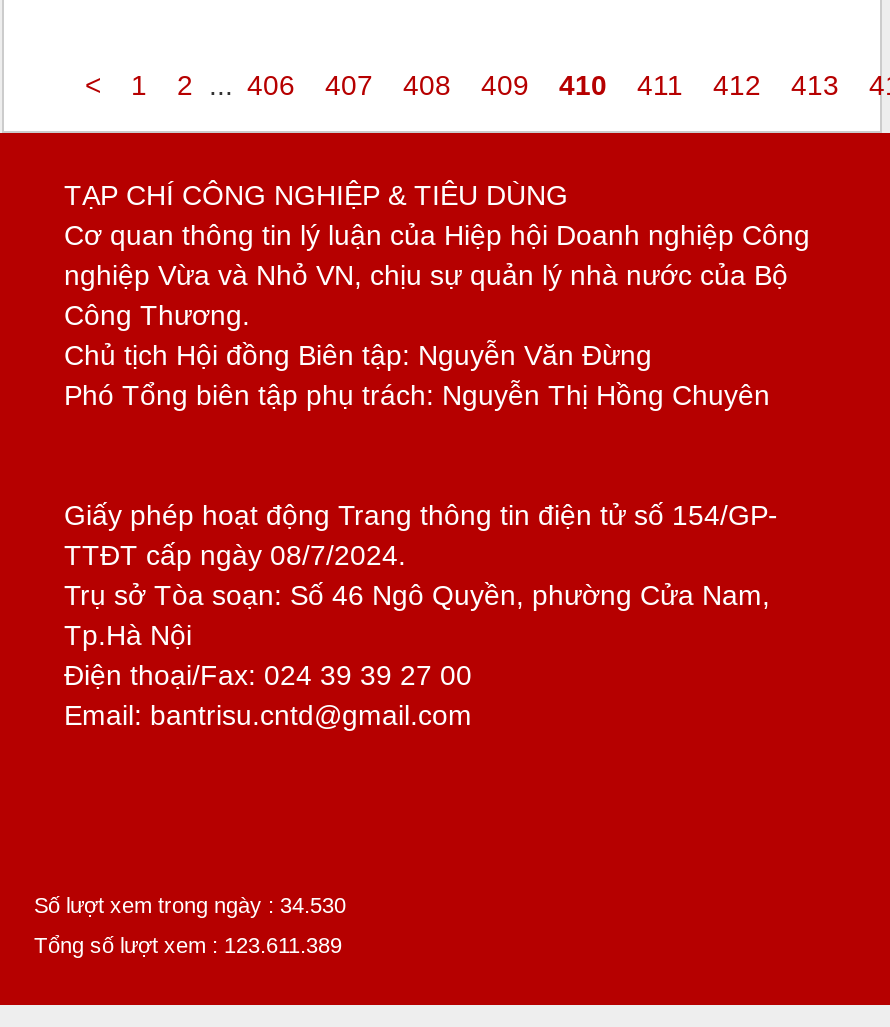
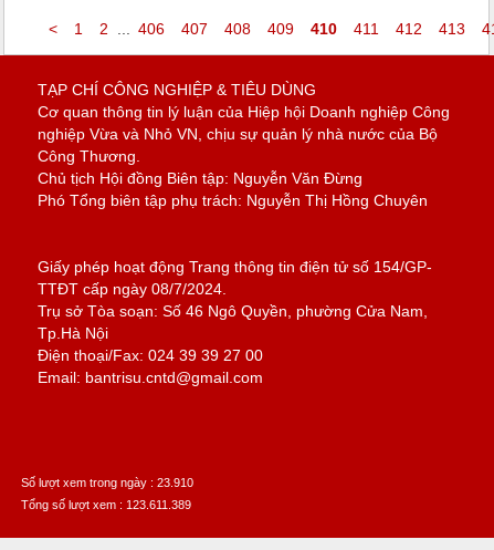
- Số lượt xem trong ngày : 34.530
+ Số lượt xem trong ngày : 23.910
